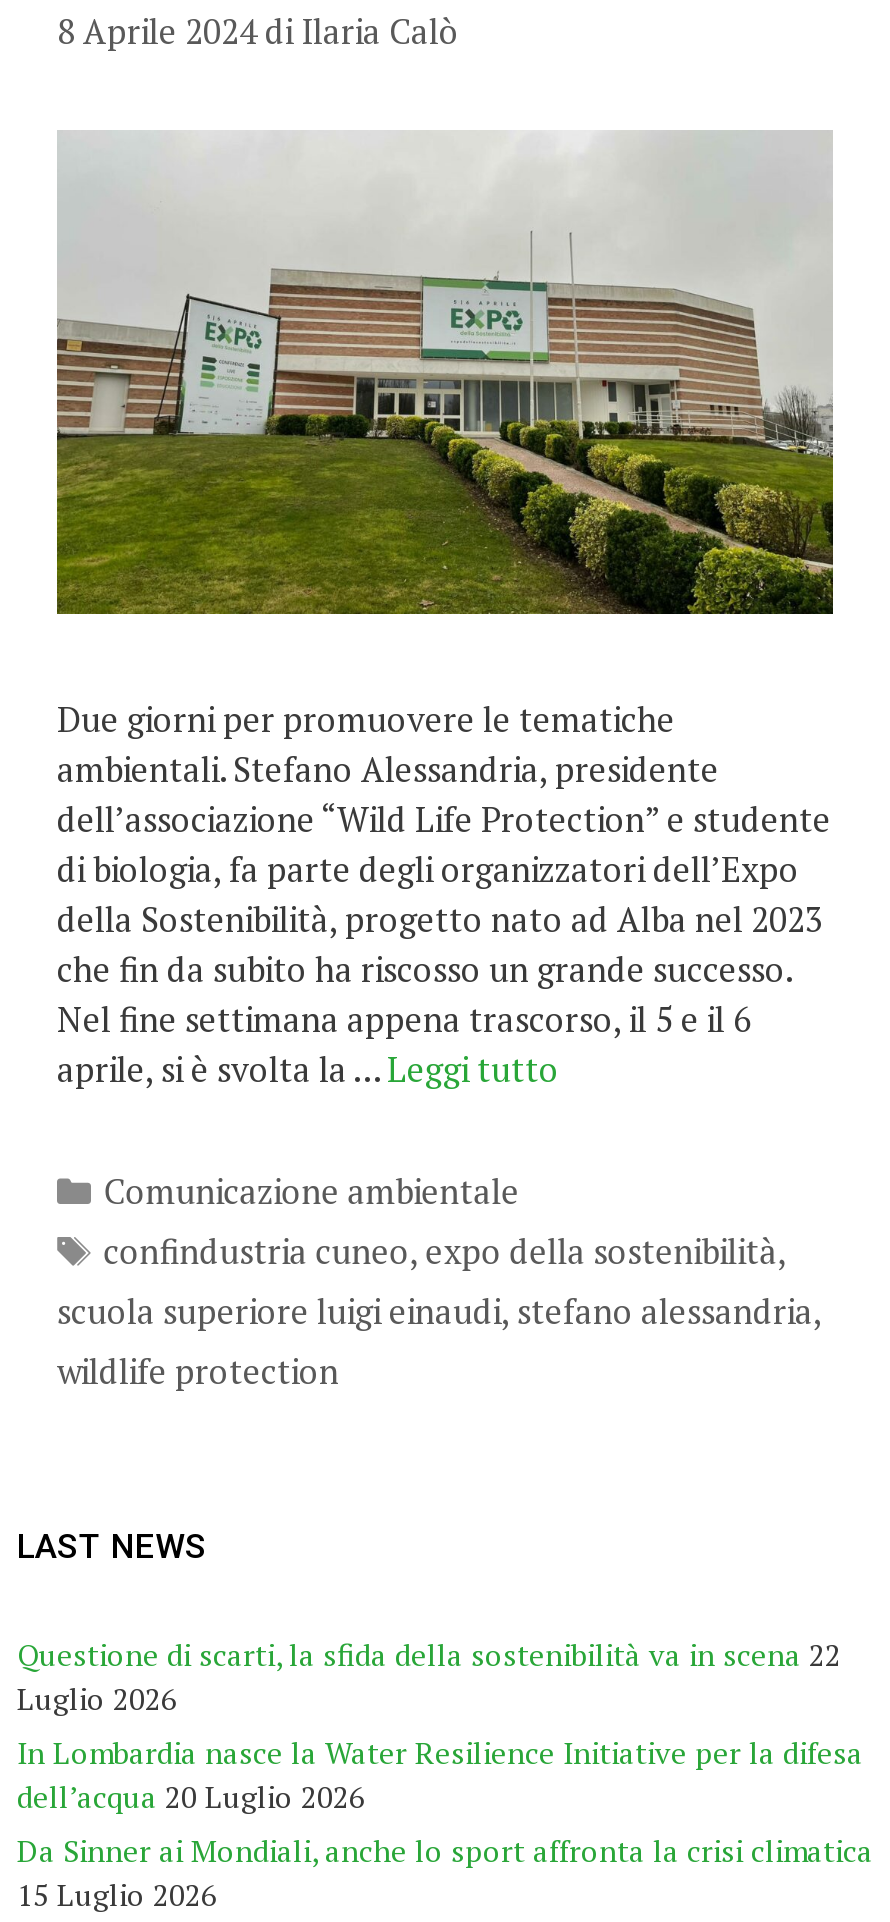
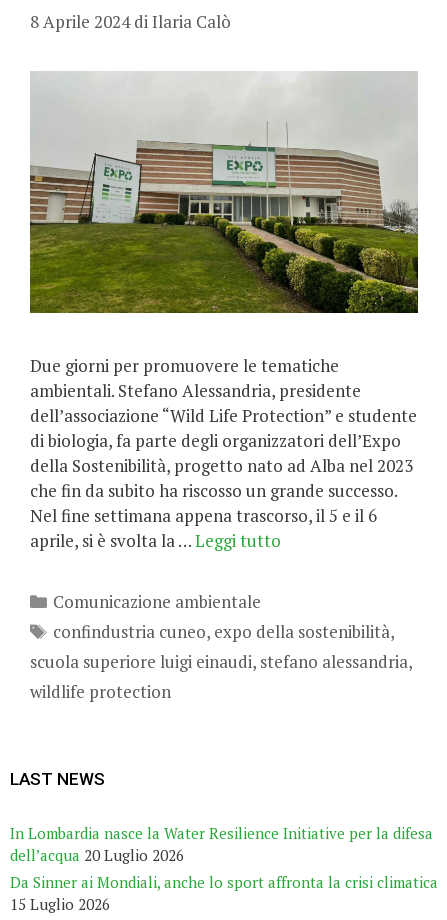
- Questione di scarti, la sfida della sostenibilità va in scena 22
- Luglio 2026
